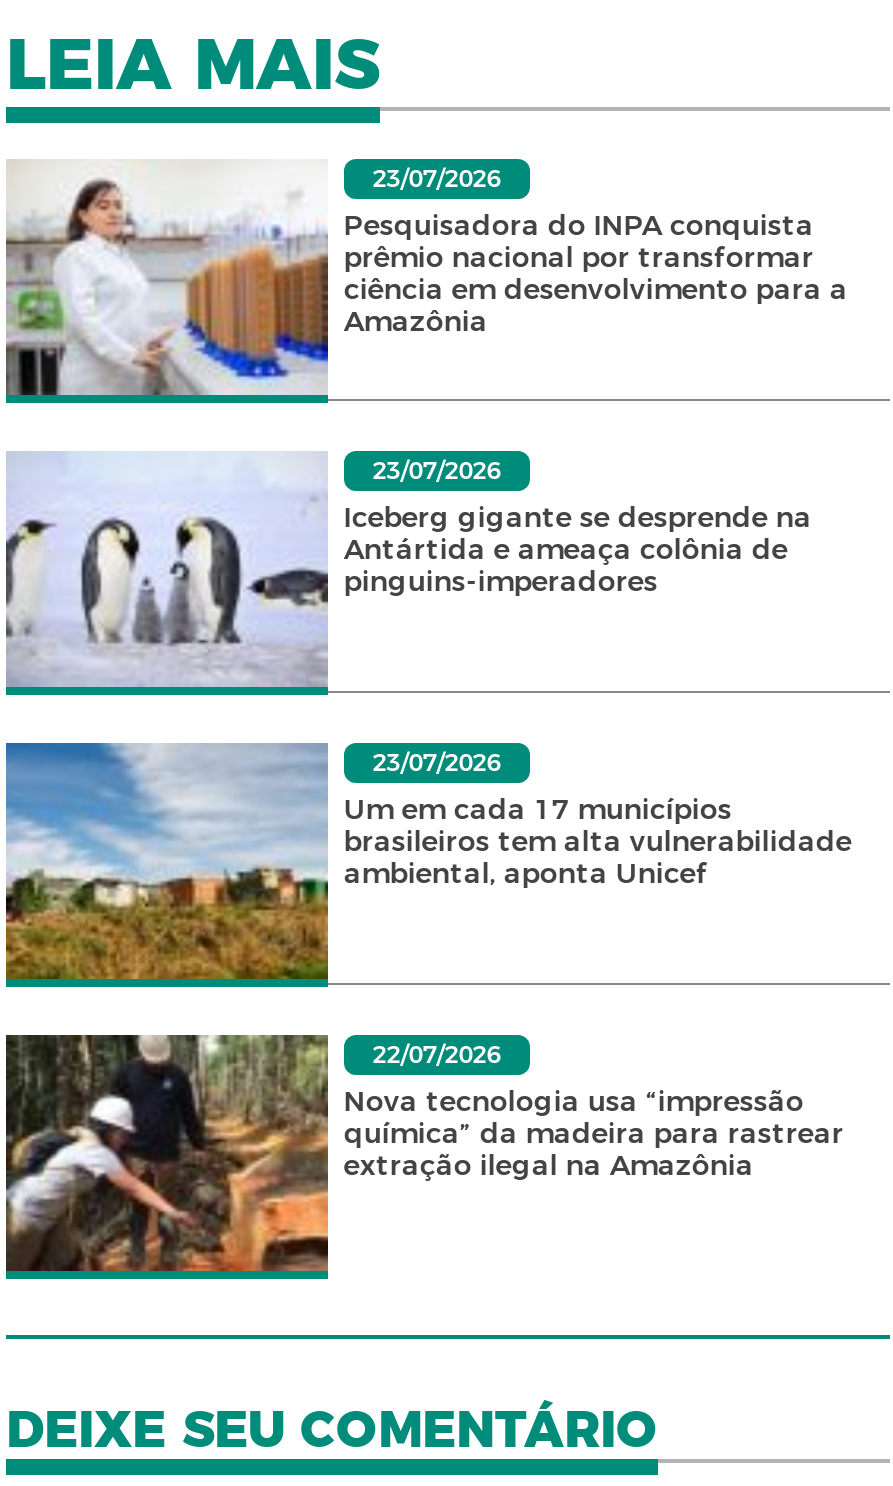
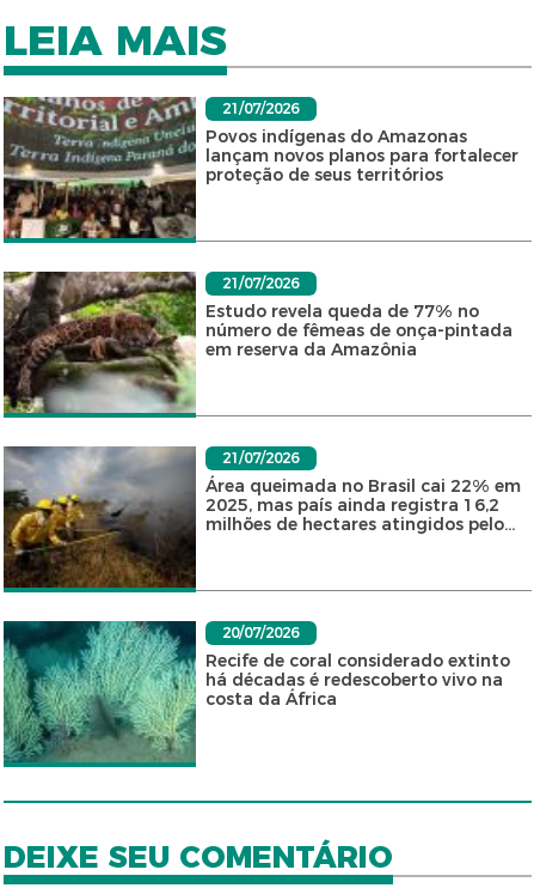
- [image]
- 23/07/2026
- Pesquisadora do INPA conquista
- prêmio nacional por transformar
- ciência em desenvolvimento para a
- Amazônia
+ [image]
+ 21/07/2026
+ Povos indígenas do Amazonas
+ lançam novos planos para fortalecer
+ proteção de seus territórios

- [image]
- 23/07/2026
- Iceberg gigante se desprende na
- Antártida e ameaça colônia de
- pinguins-imperadores
+ [image]
+ 21/07/2026
+ Estudo revela queda de 77% no
+ número de fêmeas de onça-pintada
+ em reserva da Amazônia

- [image]
- 23/07/2026
- Um em cada 17 municípios
- brasileiros tem alta vulnerabilidade
- ambiental, aponta Unicef
+ [image]
+ 21/07/2026
+ Área queimada no Brasil cai 22% em
+ 2025, mas país ainda registra 16,2
+ milhões de hectares atingidos pelo...

- [image]
- 22/07/2026
- Nova tecnologia usa “impressão
- química” da madeira para rastrear
- extração ilegal na Amazônia
+ [image]
+ 20/07/2026
+ Recife de coral considerado extinto
+ há décadas é redescoberto vivo na
+ costa da África
